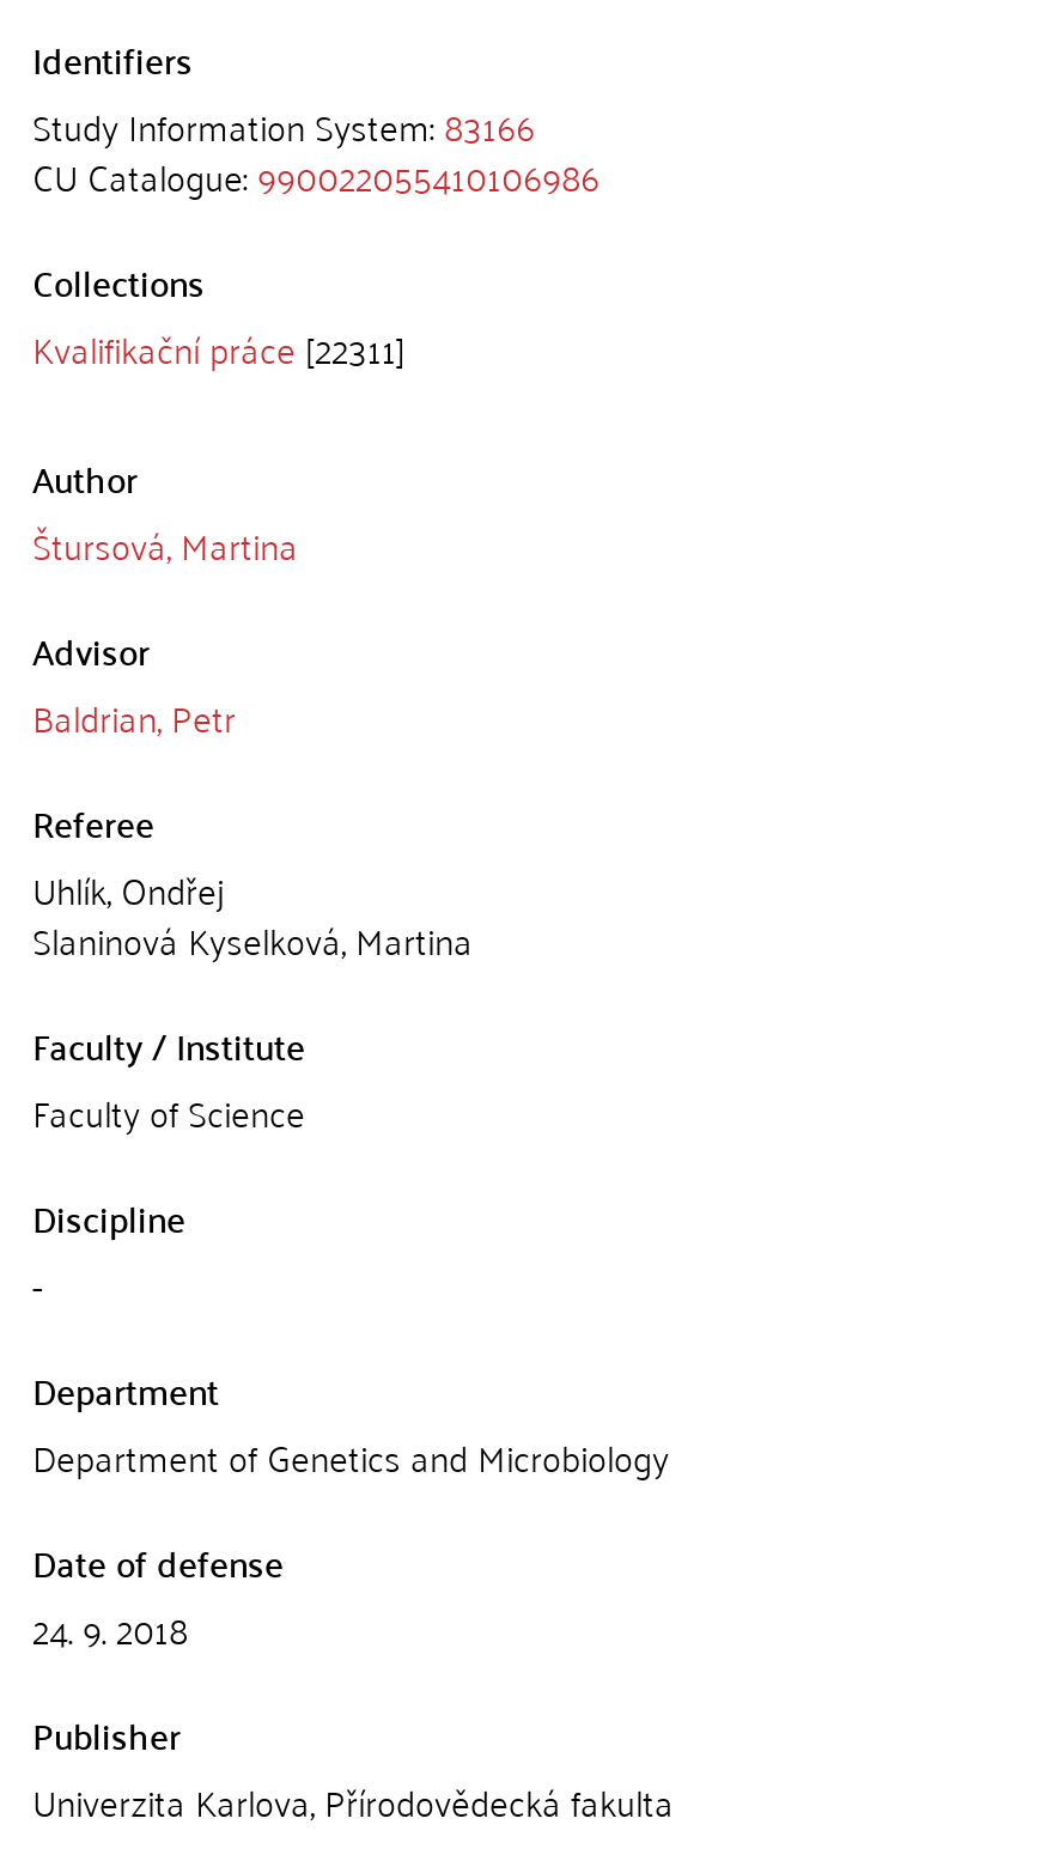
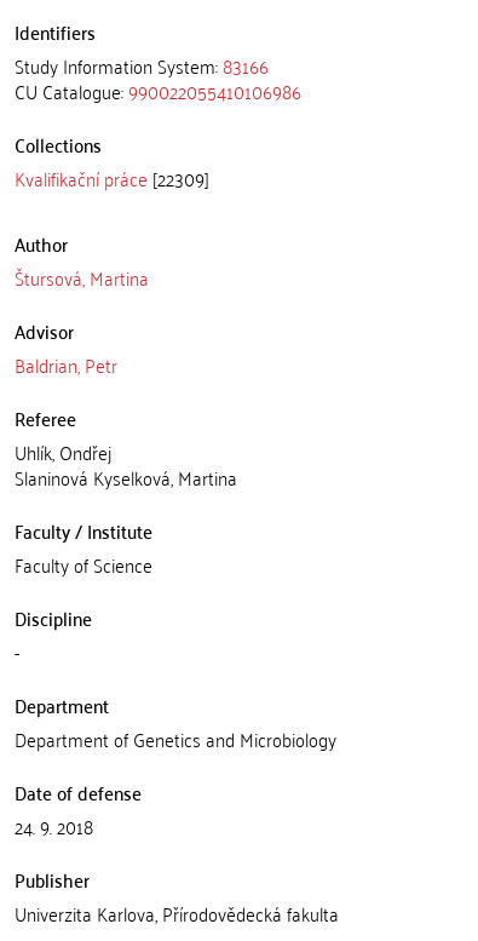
- Kvalifikační práce [22311]
+ Kvalifikační práce [22309]
